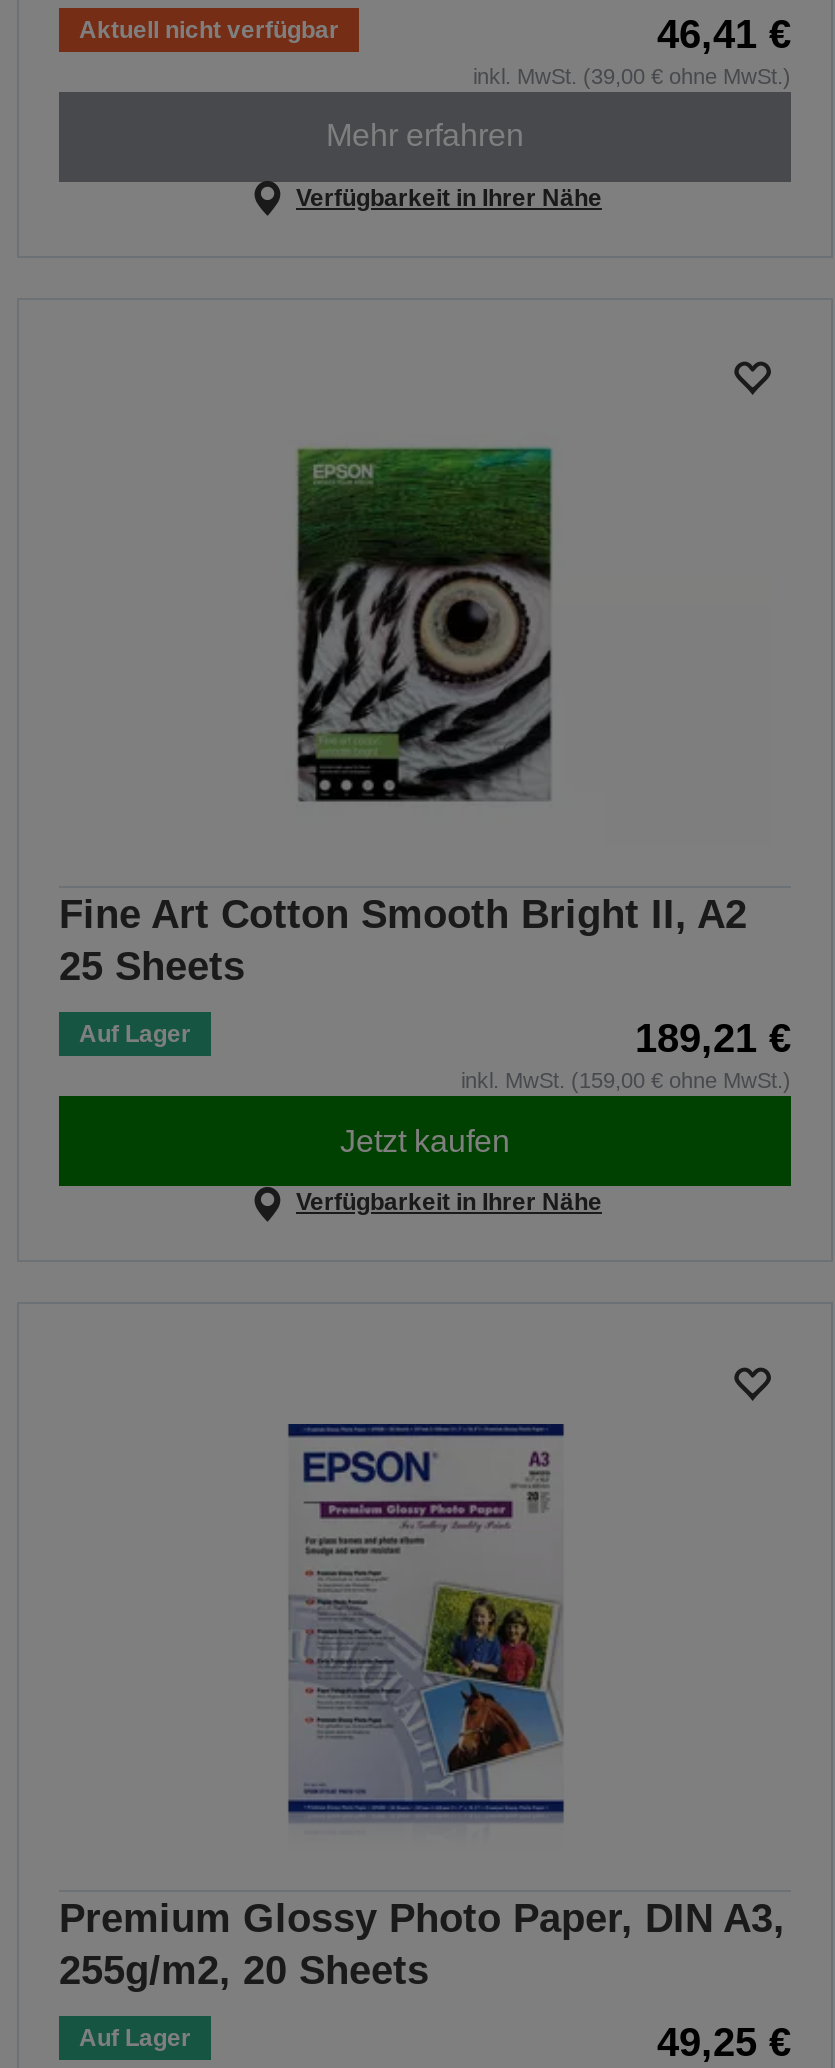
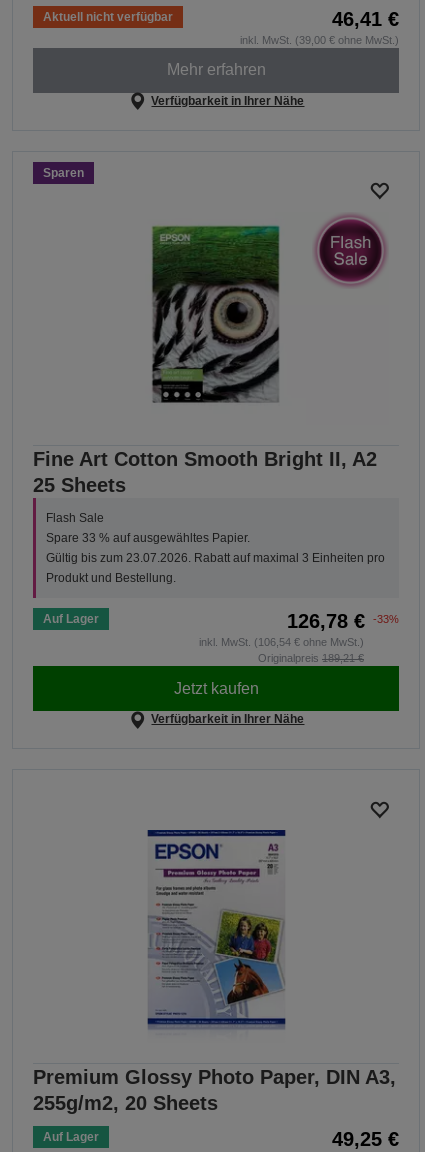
+ Sparen

+ [image]

+ Flash Sale
+ Spare 33 % auf ausgewähltes Papier.
+ Gültig bis zum 23.07.2026. Rabatt auf maximal 3 Einheiten pro
+ Produkt und Bestellung.

- 189,21 €
- inkl. MwSt. (159,00 € ohne MwSt.)
+ 126,78 €
+ -33%
+ inkl. MwSt. (106,54 € ohne MwSt.)
+ Originalpreis 189,21 €
